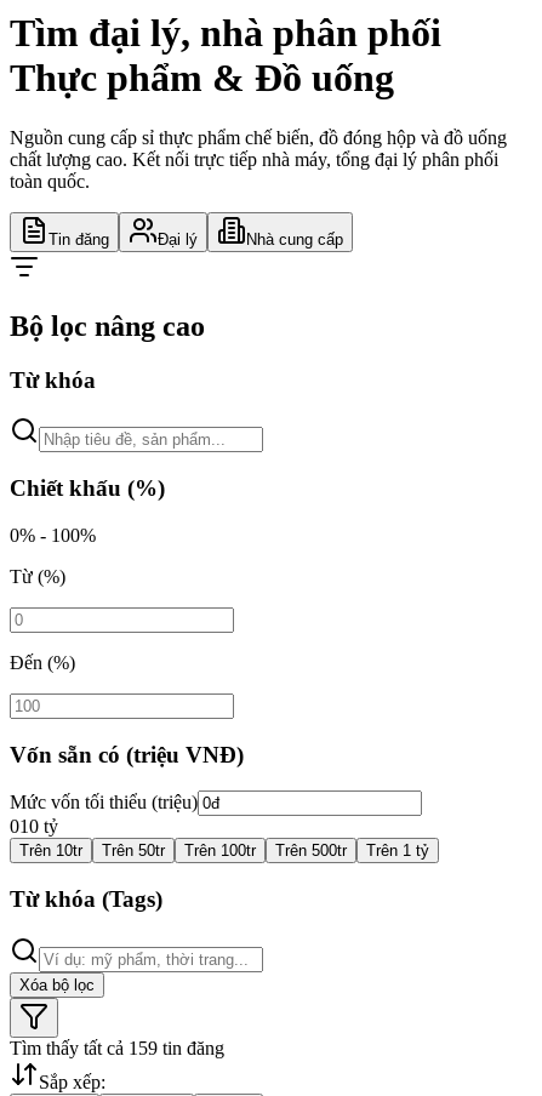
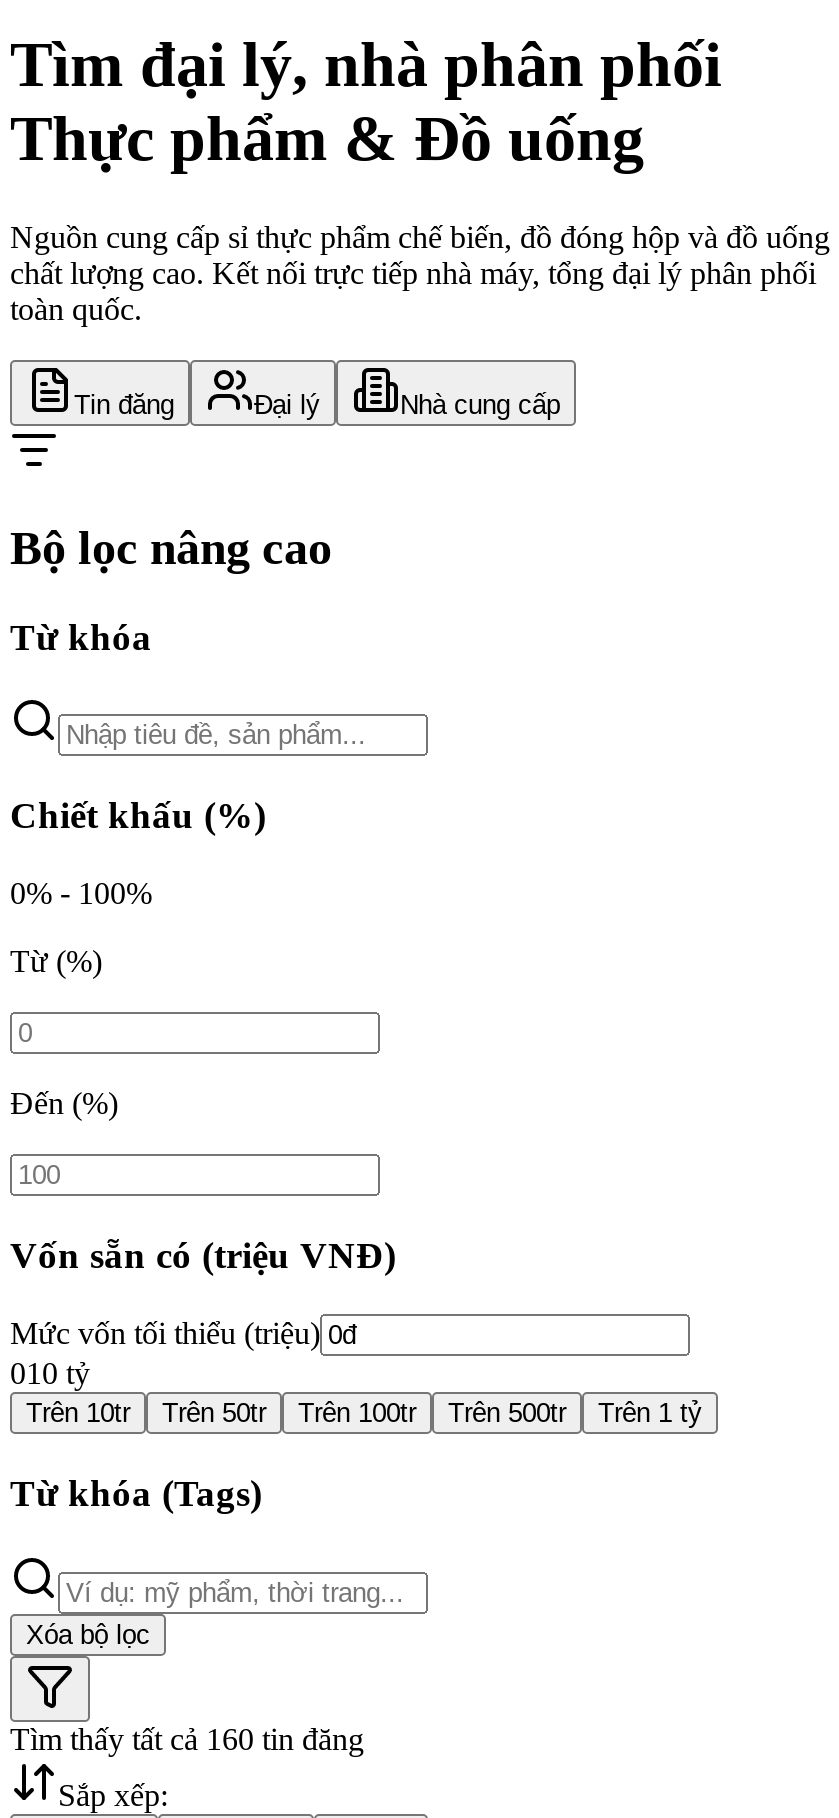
- Tìm thấy tất cả 159 tin đăng
+ Tìm thấy tất cả 160 tin đăng
